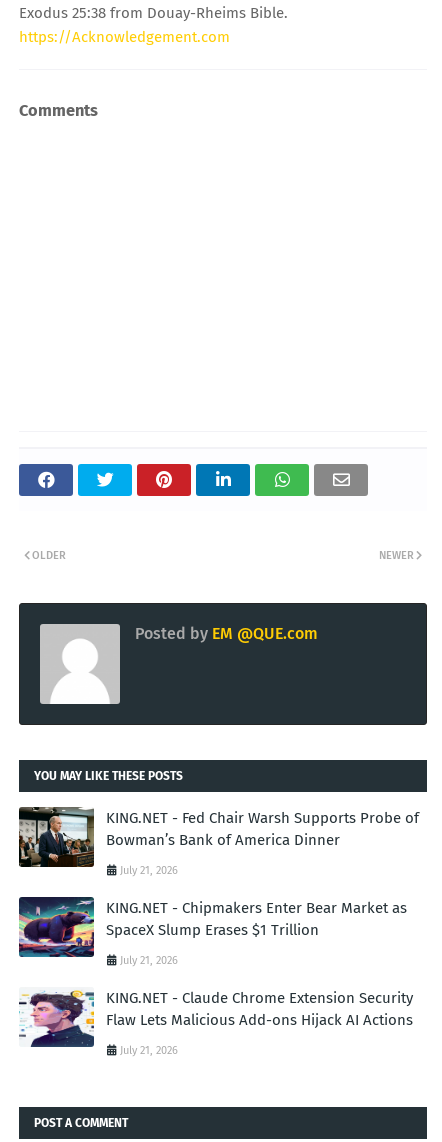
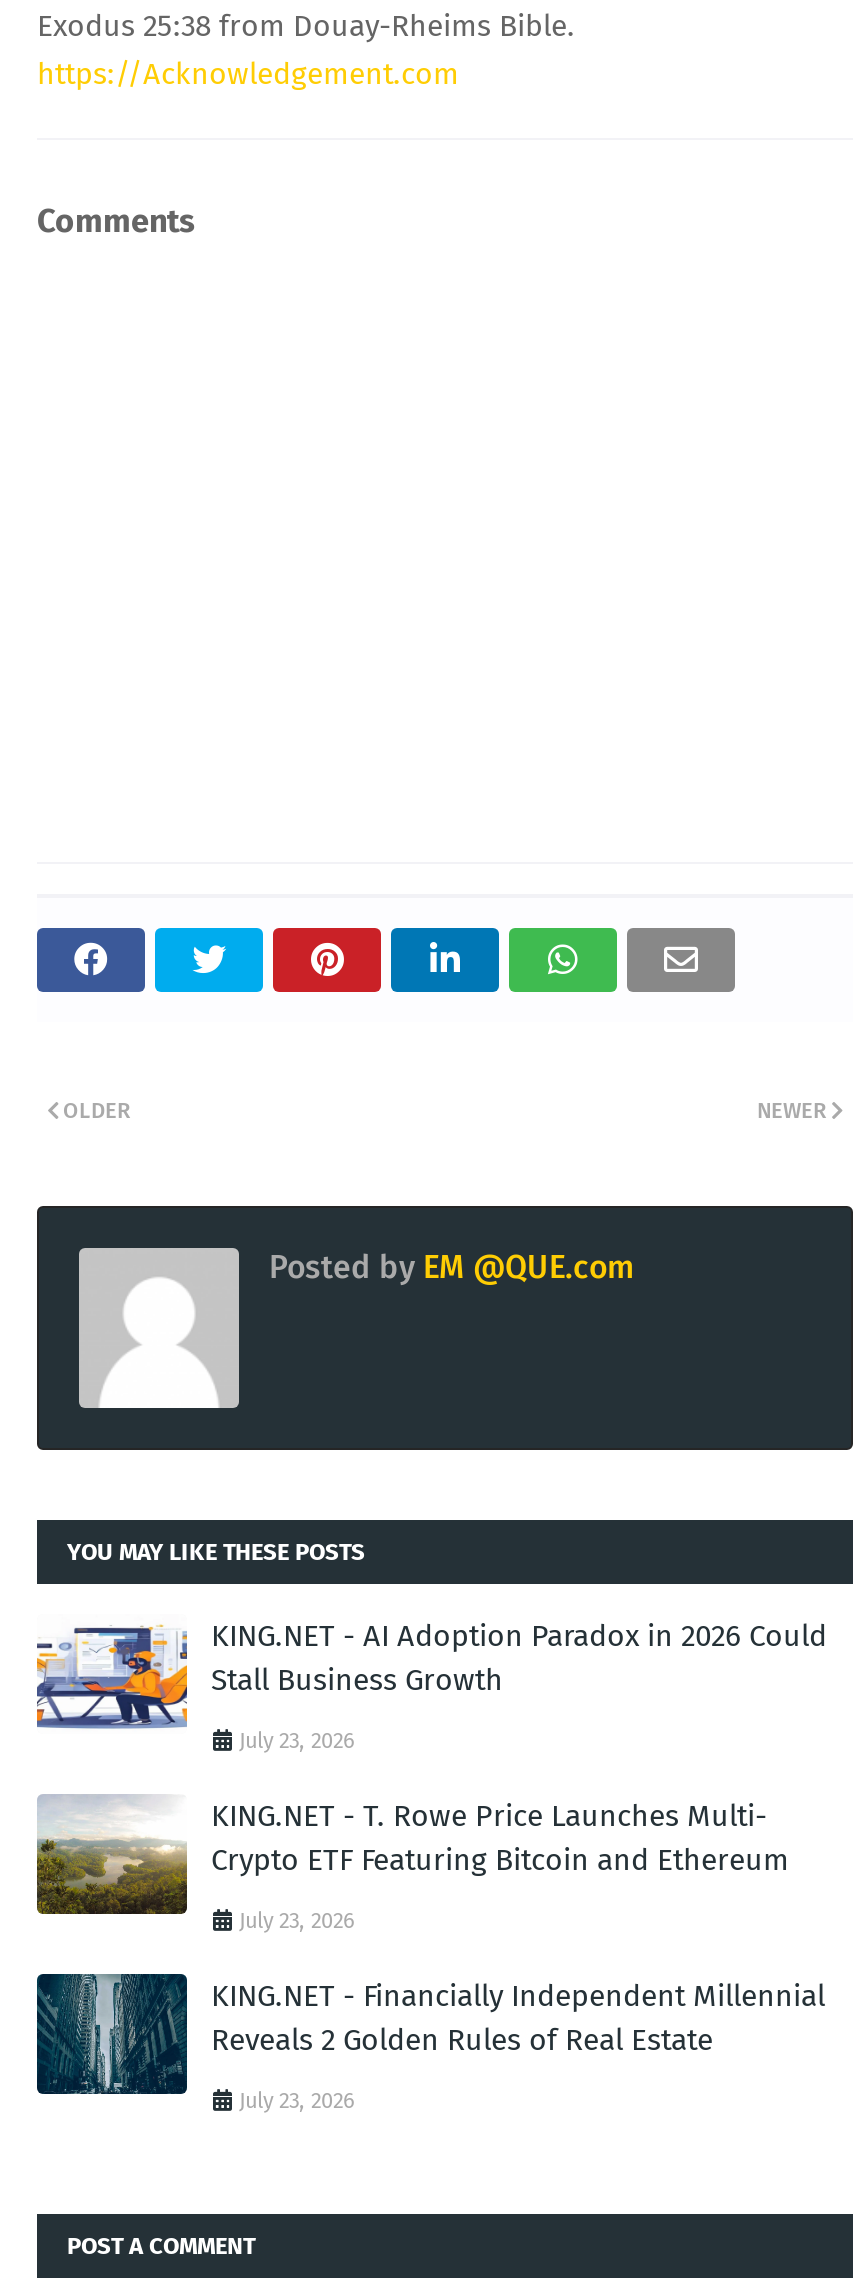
- [image]
- KING.NET - Fed Chair Warsh Supports Probe of
- Bowman’s Bank of America Dinner
+ [image]
+ KING.NET - AI Adoption Paradox in 2026 Could
+ Stall Business Growth

- July 21, 2026
+ July 23, 2026

- [image]
- KING.NET - Chipmakers Enter Bear Market as
- SpaceX Slump Erases $1 Trillion
+ [image]
+ KING.NET - T. Rowe Price Launches Multi-
+ Crypto ETF Featuring Bitcoin and Ethereum

- July 21, 2026
+ July 23, 2026

- [image]
- KING.NET - Claude Chrome Extension Security
- Flaw Lets Malicious Add-ons Hijack AI Actions
+ [image]
+ KING.NET - Financially Independent Millennial
+ Reveals 2 Golden Rules of Real Estate

- July 21, 2026
+ July 23, 2026
